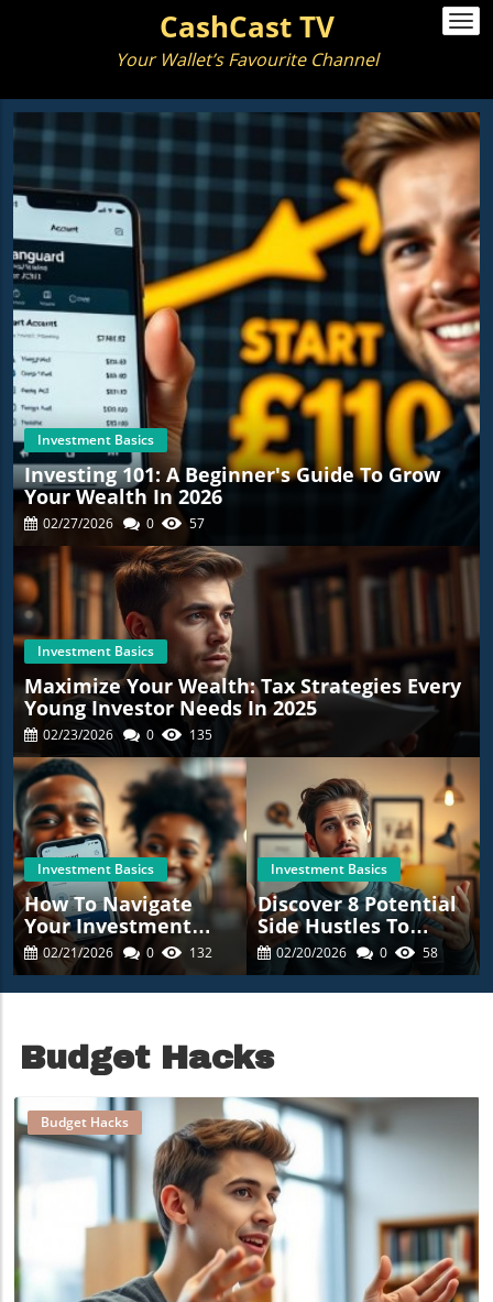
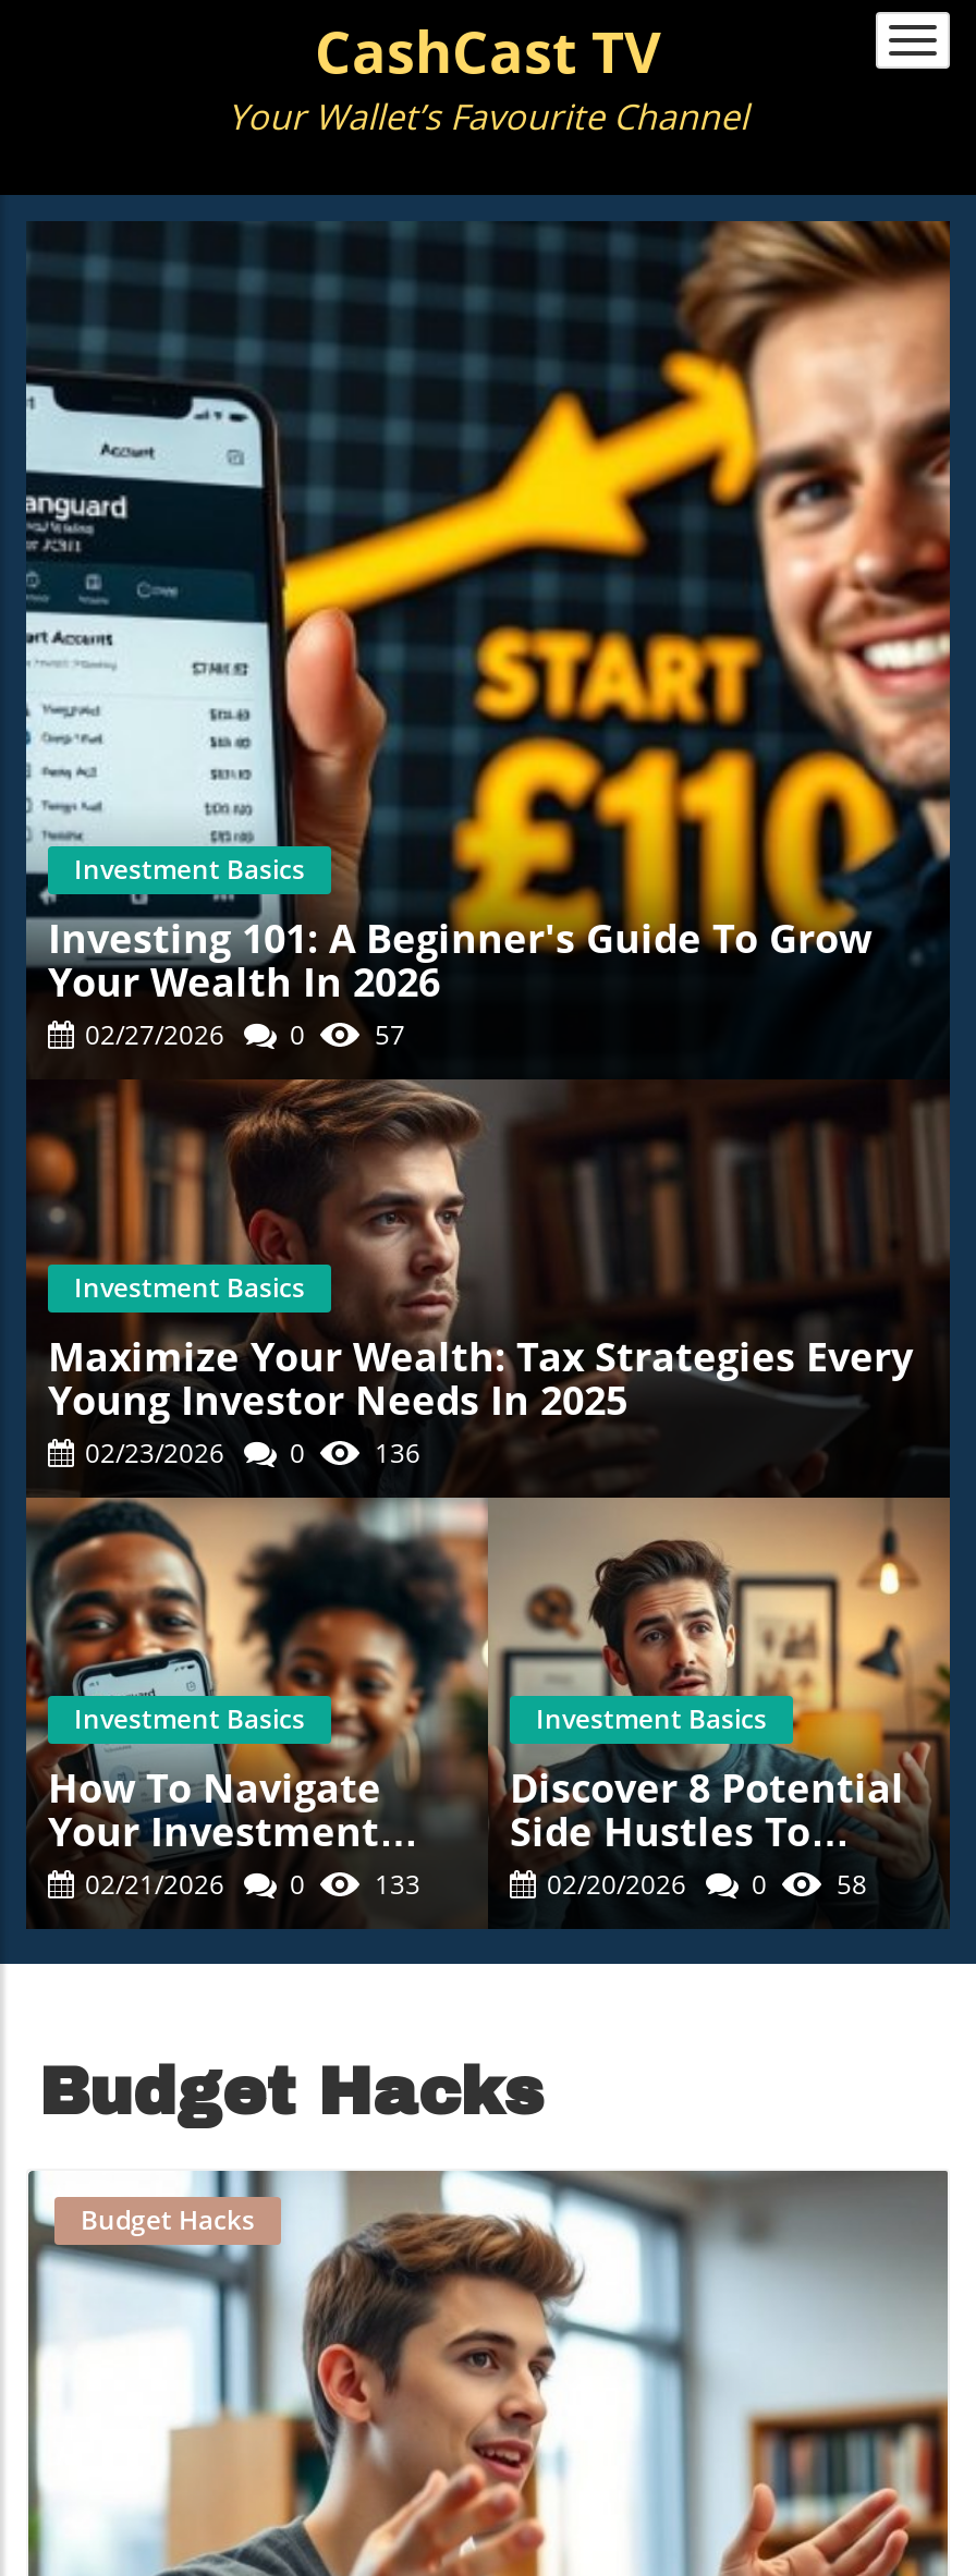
- 02/23/2026 0 135
+ 02/23/2026 0 136

- 132
+ 133
